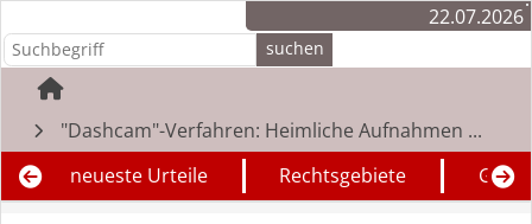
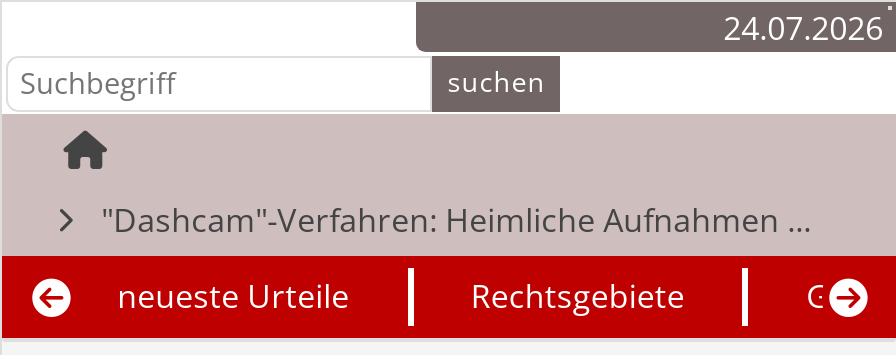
- 22.07.2026
+ 24.07.2026
